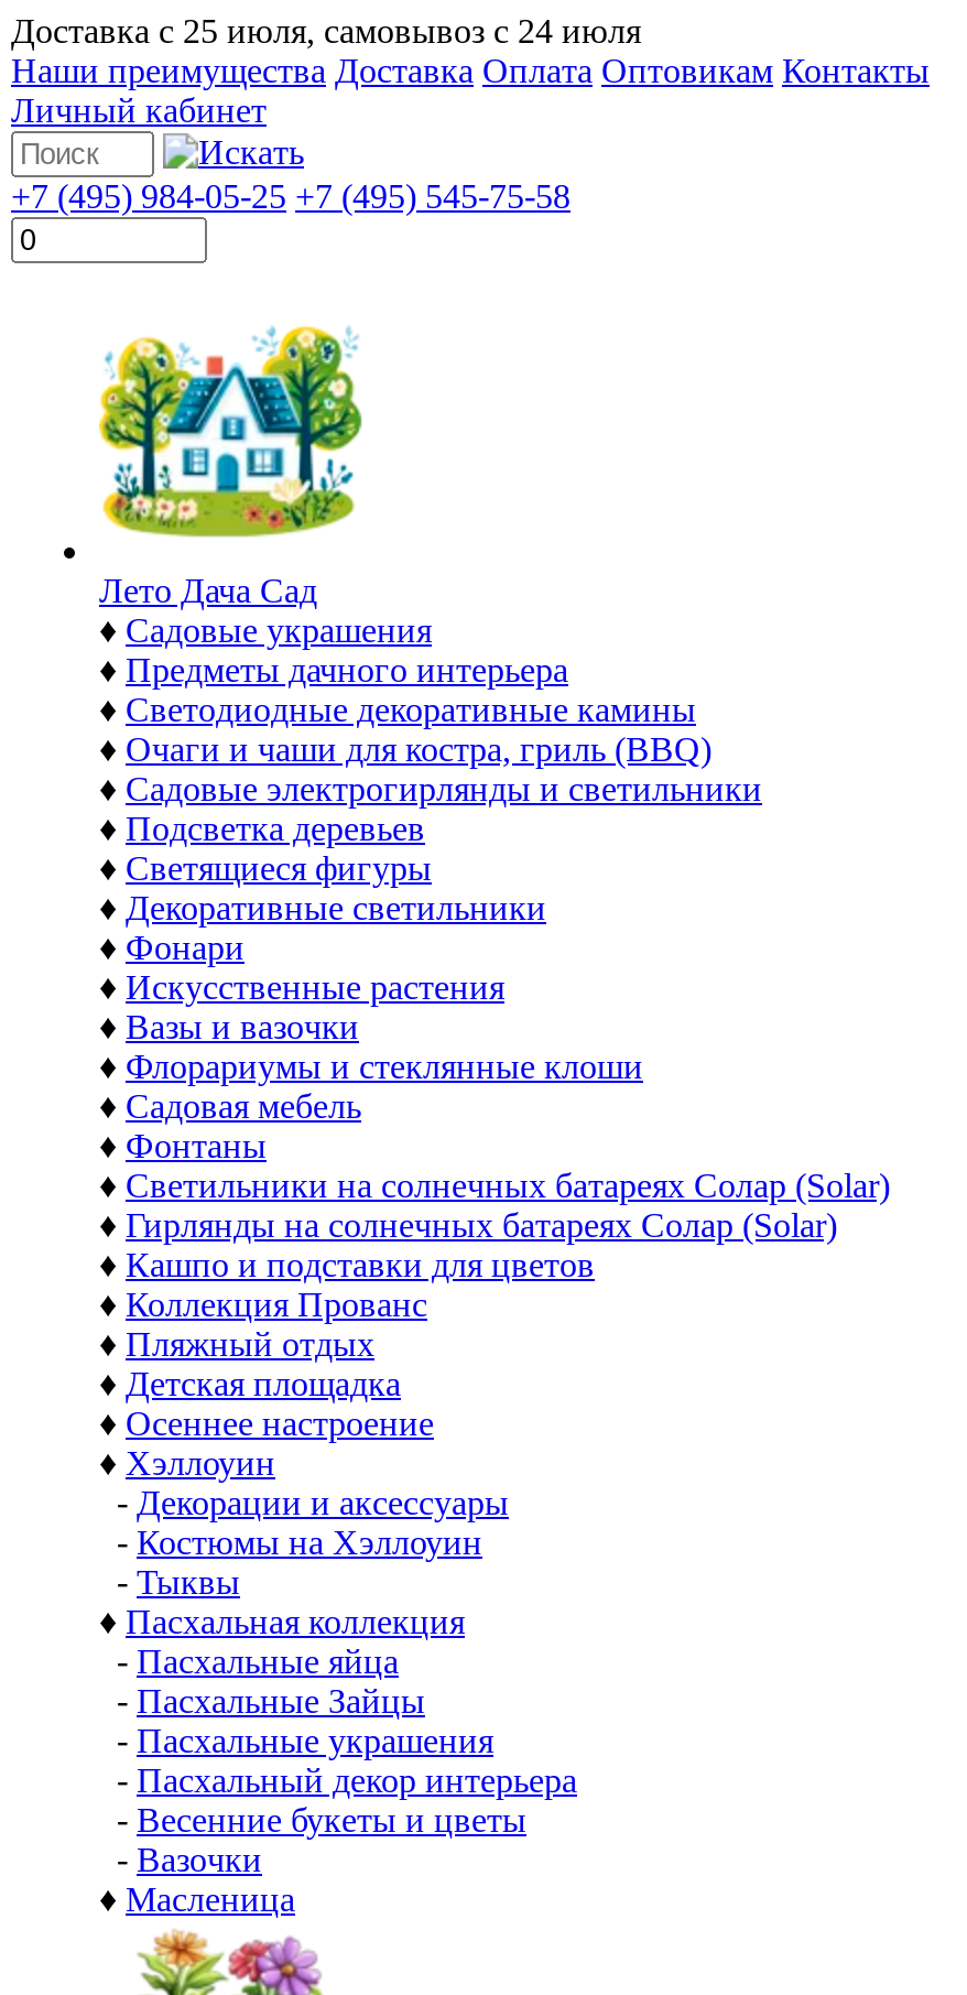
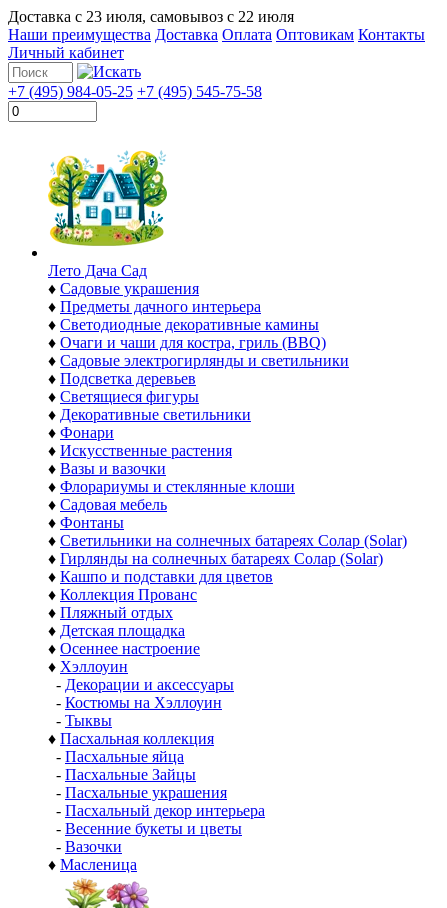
- Доставка с 25 июля, самовывоз с 24 июля
+ Доставка с 23 июля, самовывоз с 22 июля
